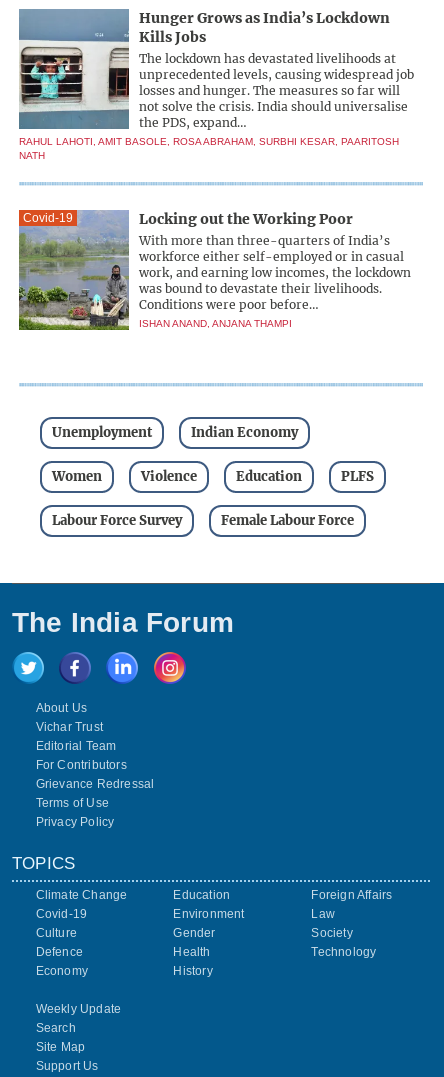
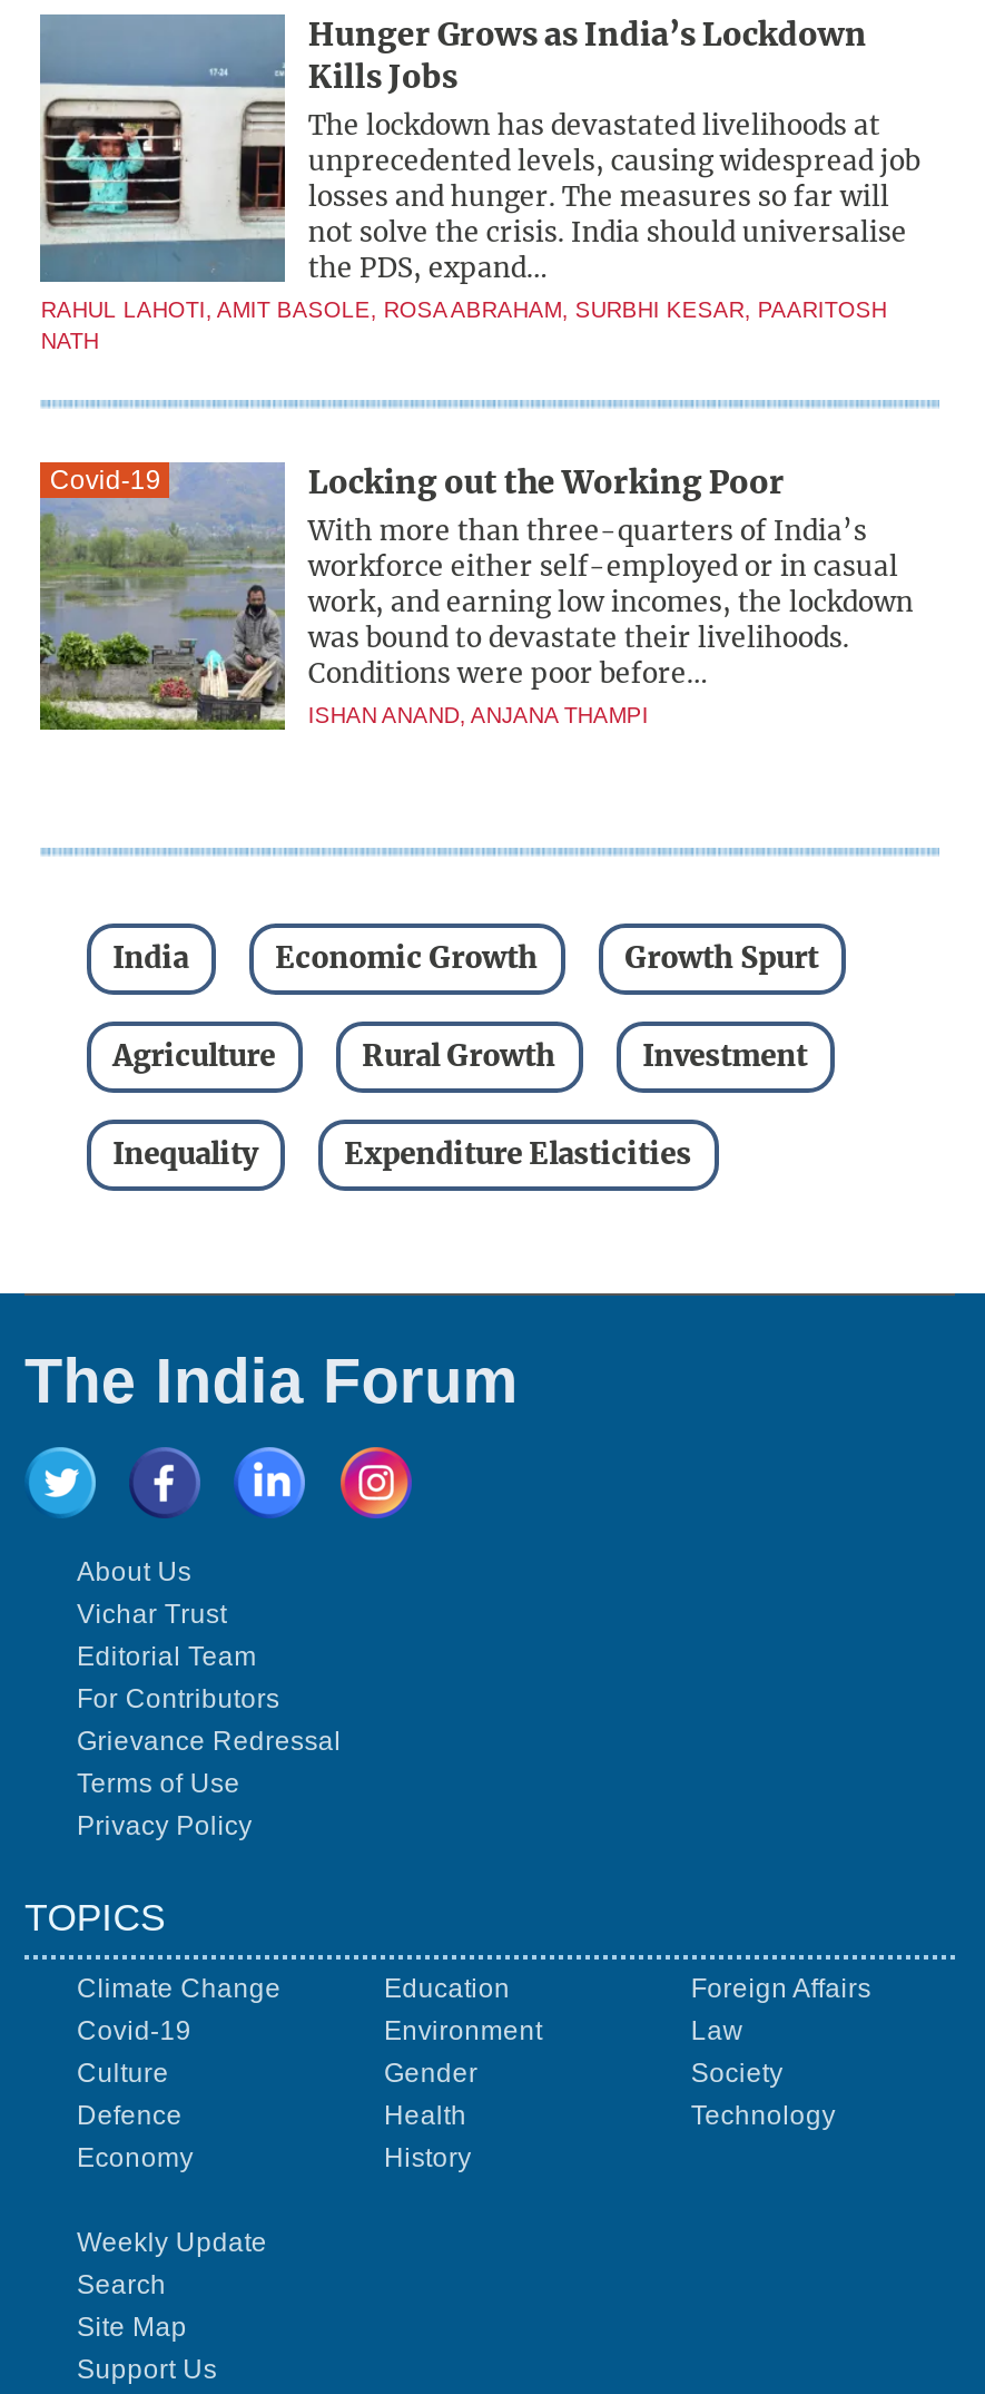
- Unemployment
- Indian Economy
+ India
+ Economic Growth
+ Growth Spurt

- Women
- Violence
- Education
- PLFS
+ Agriculture
+ Rural Growth
+ Investment

- Labour Force Survey
- Female Labour Force
+ Inequality
+ Expenditure Elasticities
